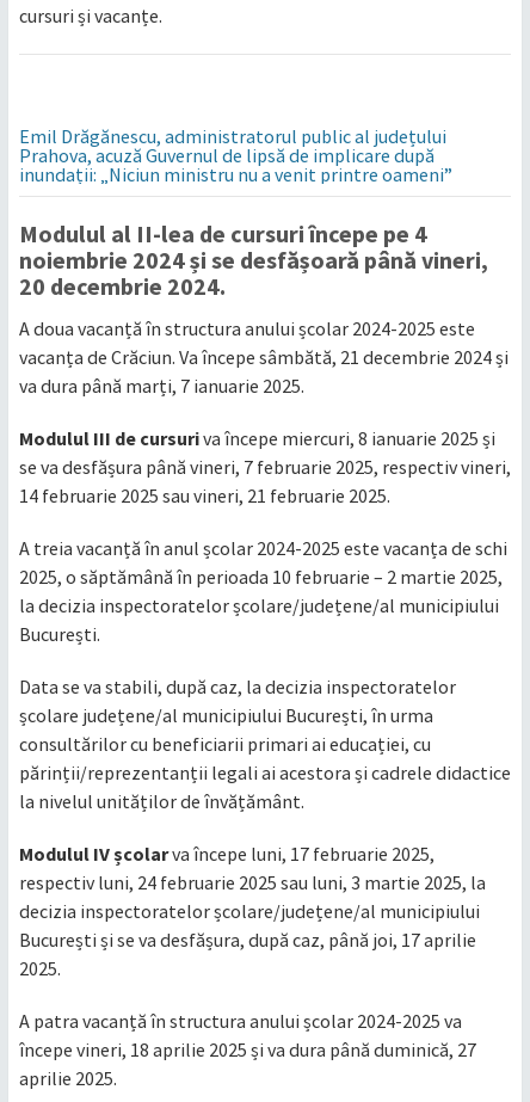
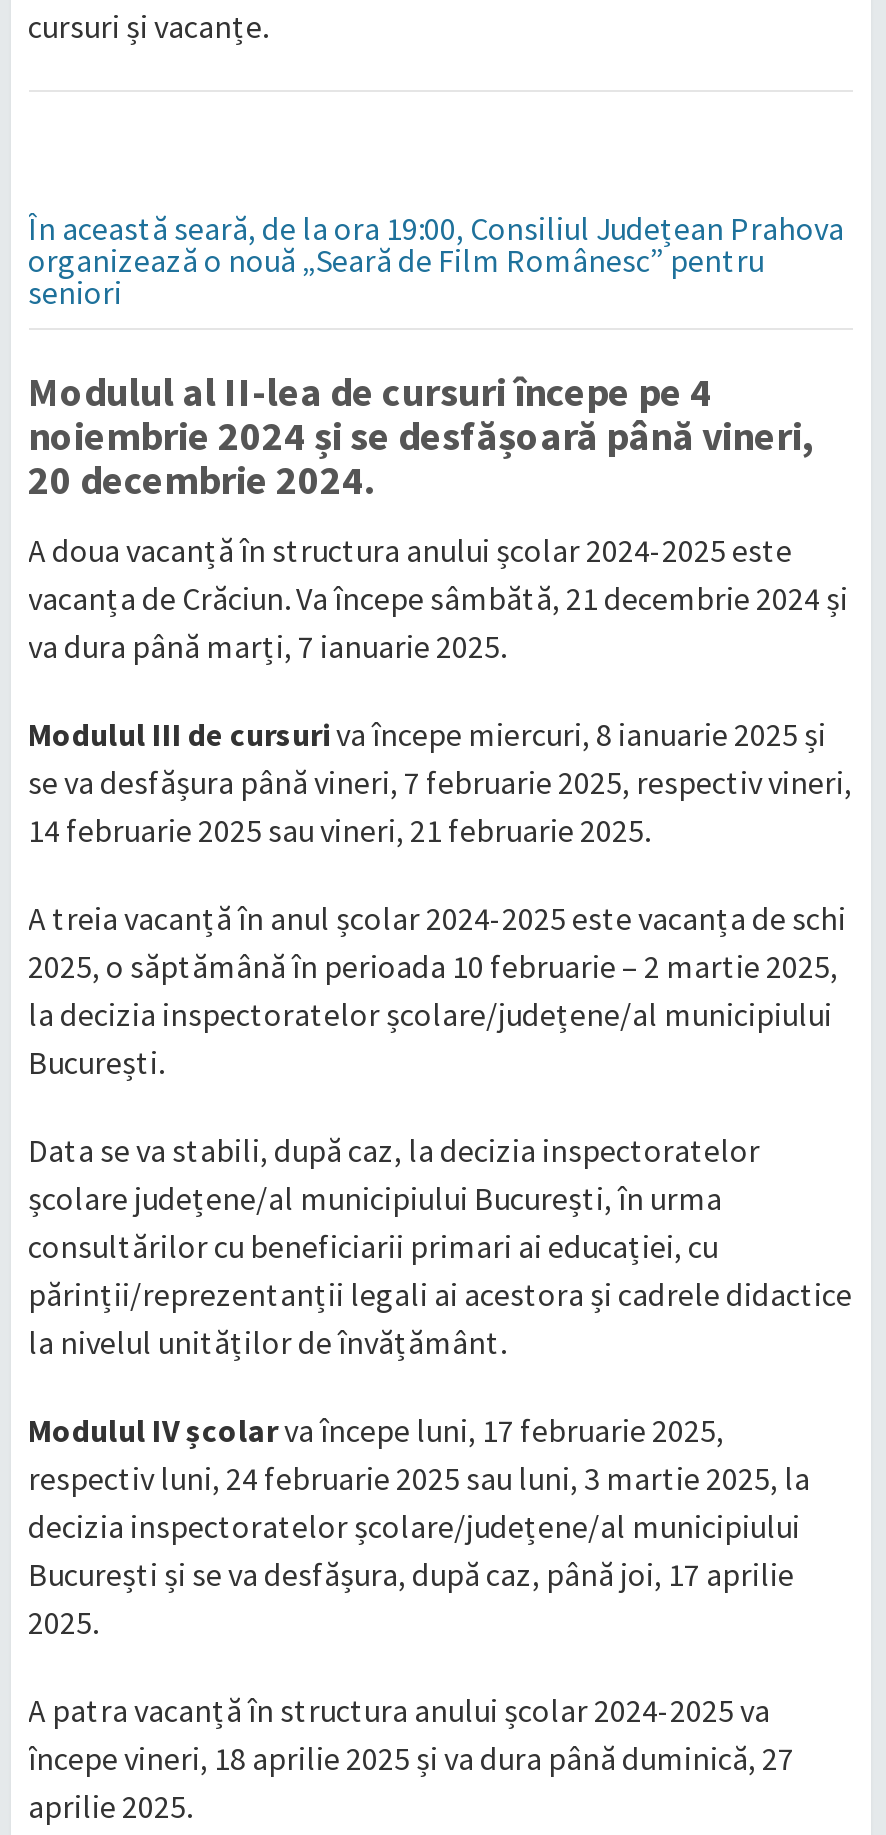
- Emil Drăgănescu, administratorul public al județului
- Prahova, acuză Guvernul de lipsă de implicare după
- inundații: „Niciun ministru nu a venit printre oameni”
+ În această seară, de la ora 19:00, Consiliul Județean Prahova
+ organizează o nouă „Seară de Film Românesc” pentru
+ seniori
